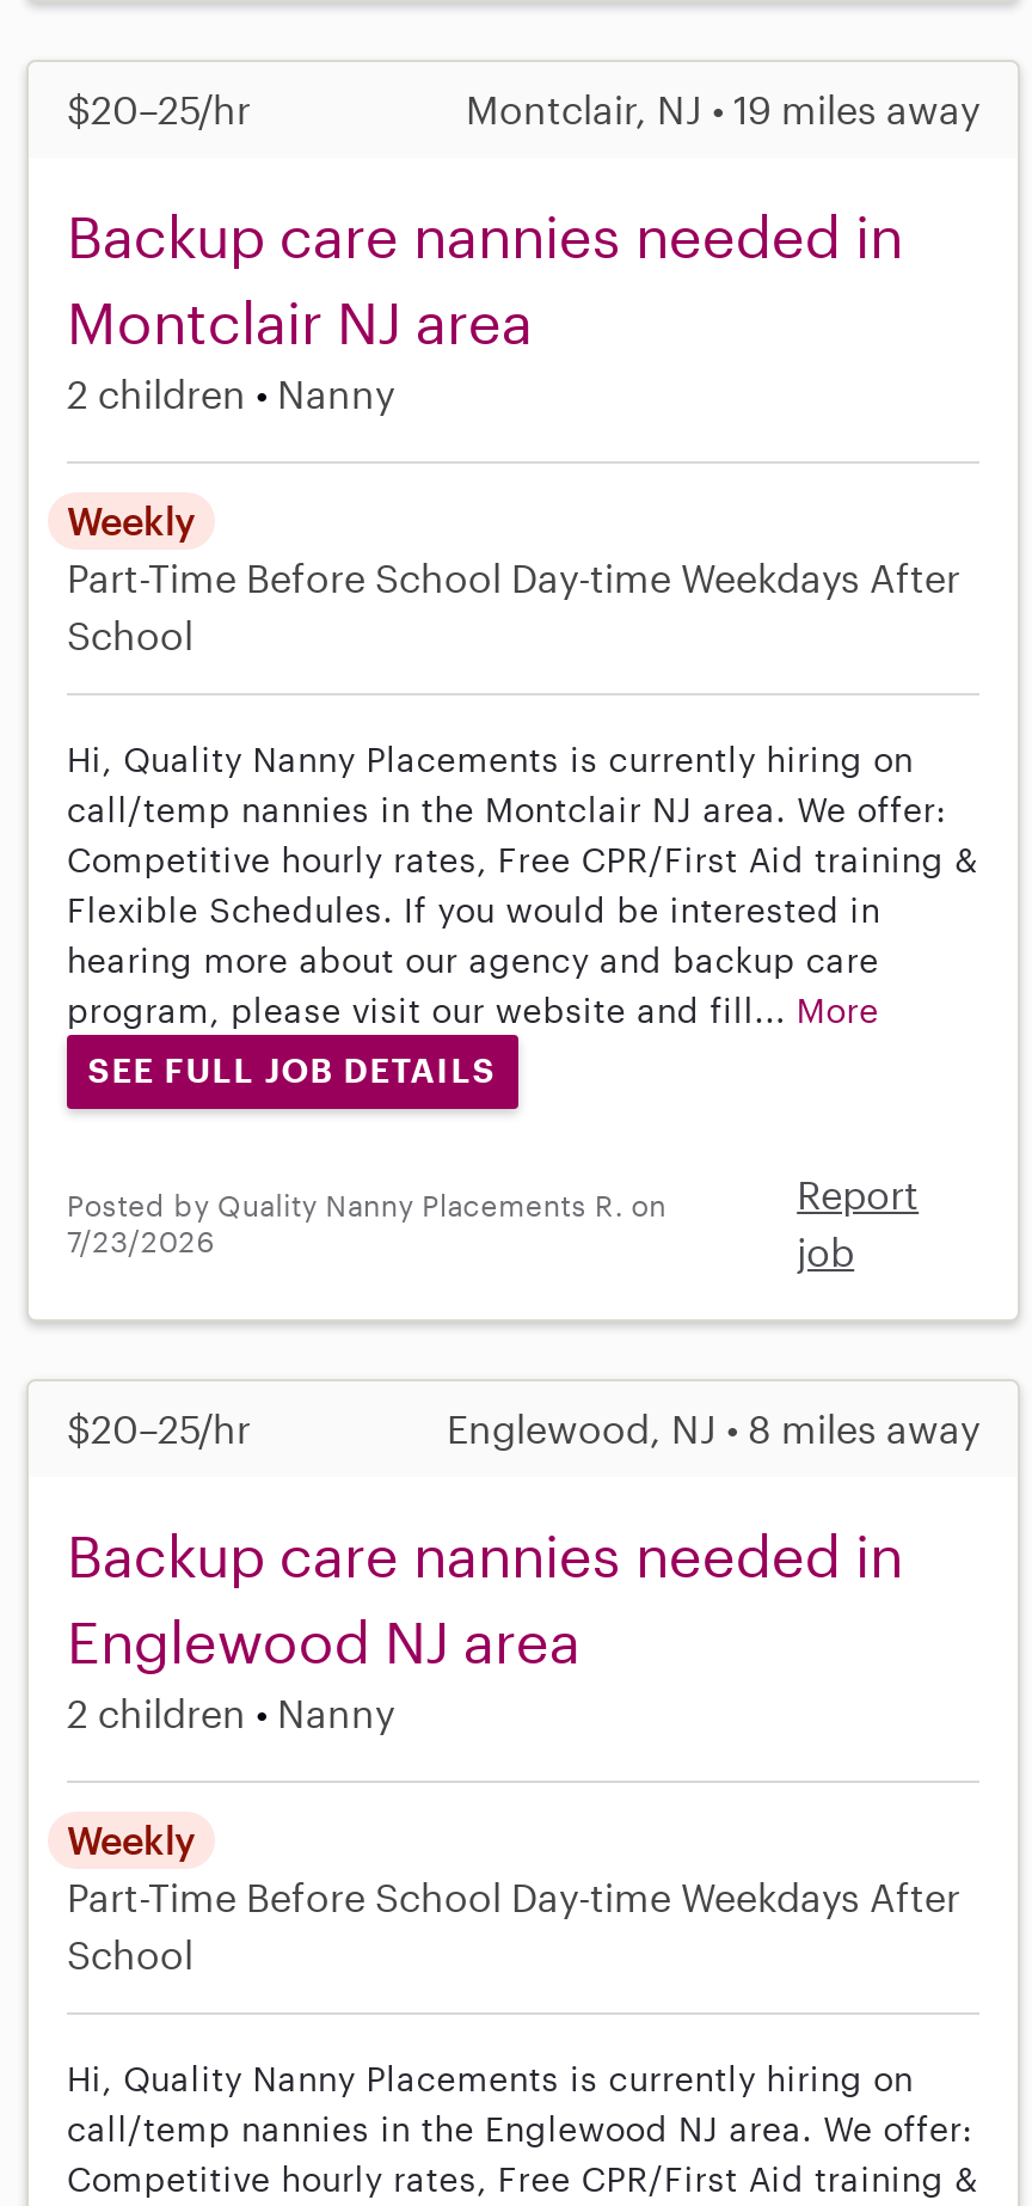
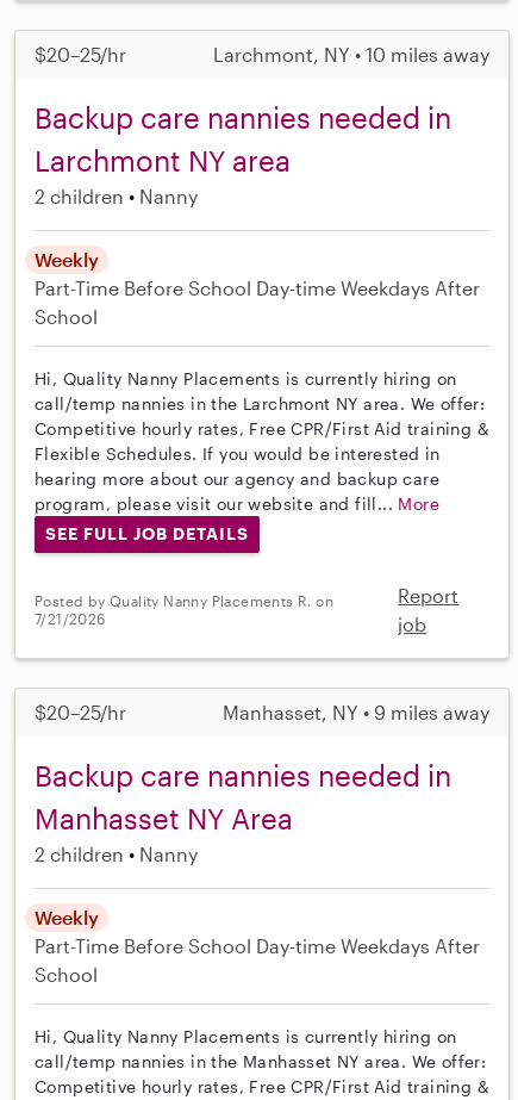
- Montclair, NJ • 19 miles away
+ Larchmont, NY • 10 miles away

- Montclair NJ area
+ Larchmont NY area

- call/temp nannies in the Montclair NJ area. We offer:
+ call/temp nannies in the Larchmont NY area. We offer:

- 7/23/2026
+ 7/21/2026

- Englewood, NJ • 8 miles away
+ Manhasset, NY • 9 miles away

- Englewood NJ area
+ Manhasset NY Area

- call/temp nannies in the Englewood NJ area. We offer:
+ call/temp nannies in the Manhasset NY area. We offer:
